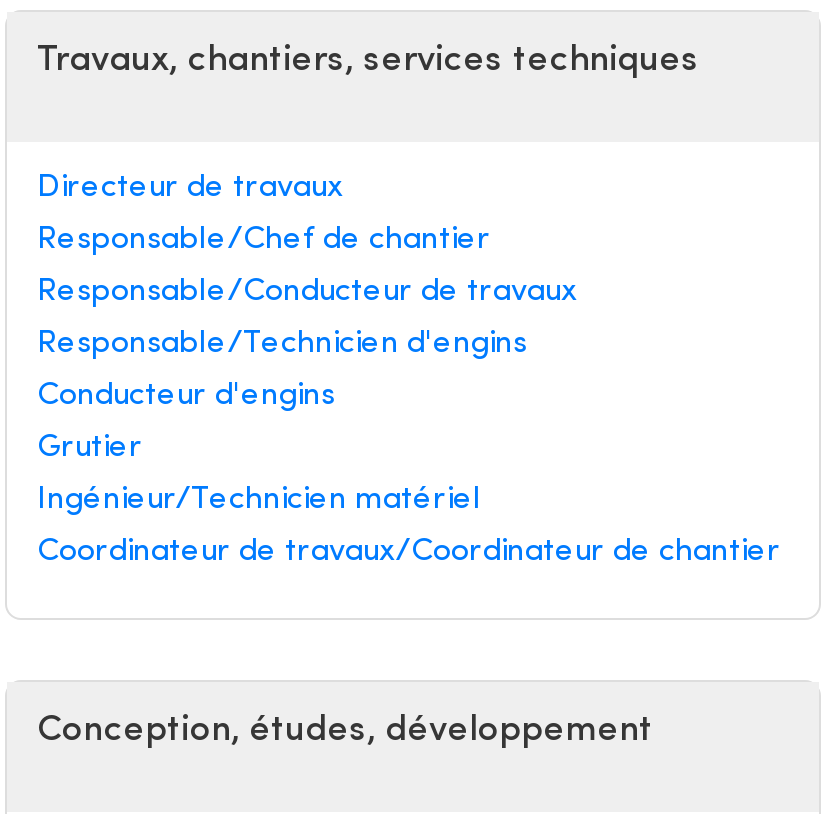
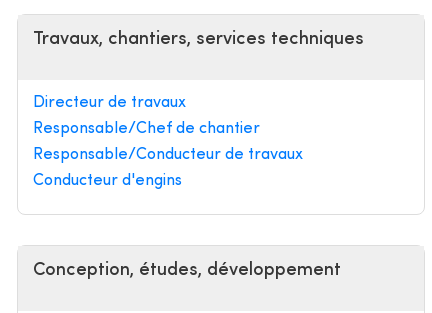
- Responsable/Technicien d'engins

- Grutier
- Ingénieur/Technicien matériel
- Coordinateur de travaux/Coordinateur de chantier
